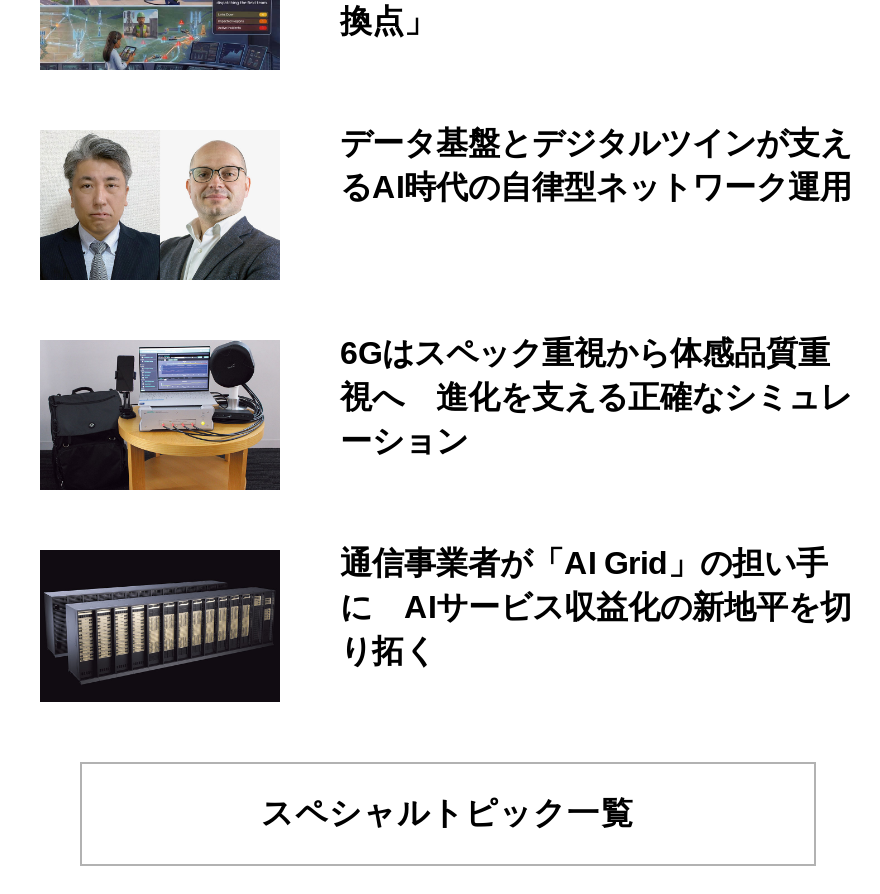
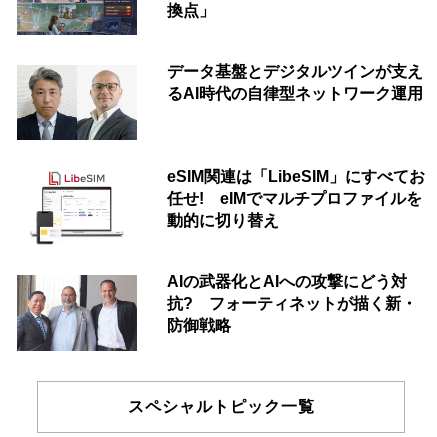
- [image]
- 6Gはスペック重視から体感品質重
- 視へ 進化を支える正確なシミュレ
- ーション
+ [image]
+ eSIM関連は「LibeSIM」にすべてお
+ 任せ! eIMでマルチプロファイルを
+ 動的に切り替え

- [image]
- 通信事業者が「AI Grid」の担い手
- に AIサービス収益化の新地平を切
- り拓く
+ [image]
+ AIの武器化とAIへの攻撃にどう対
+ 抗? フォーティネットが描く新・
+ 防御戦略
